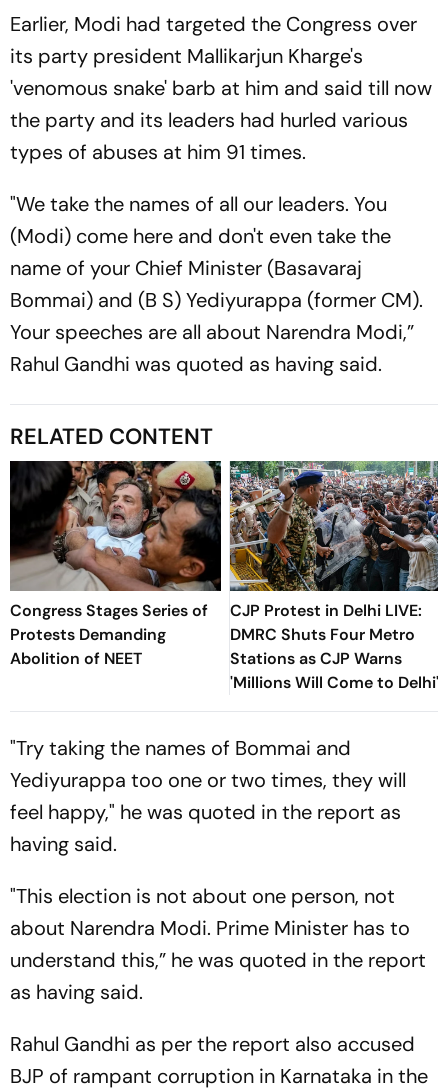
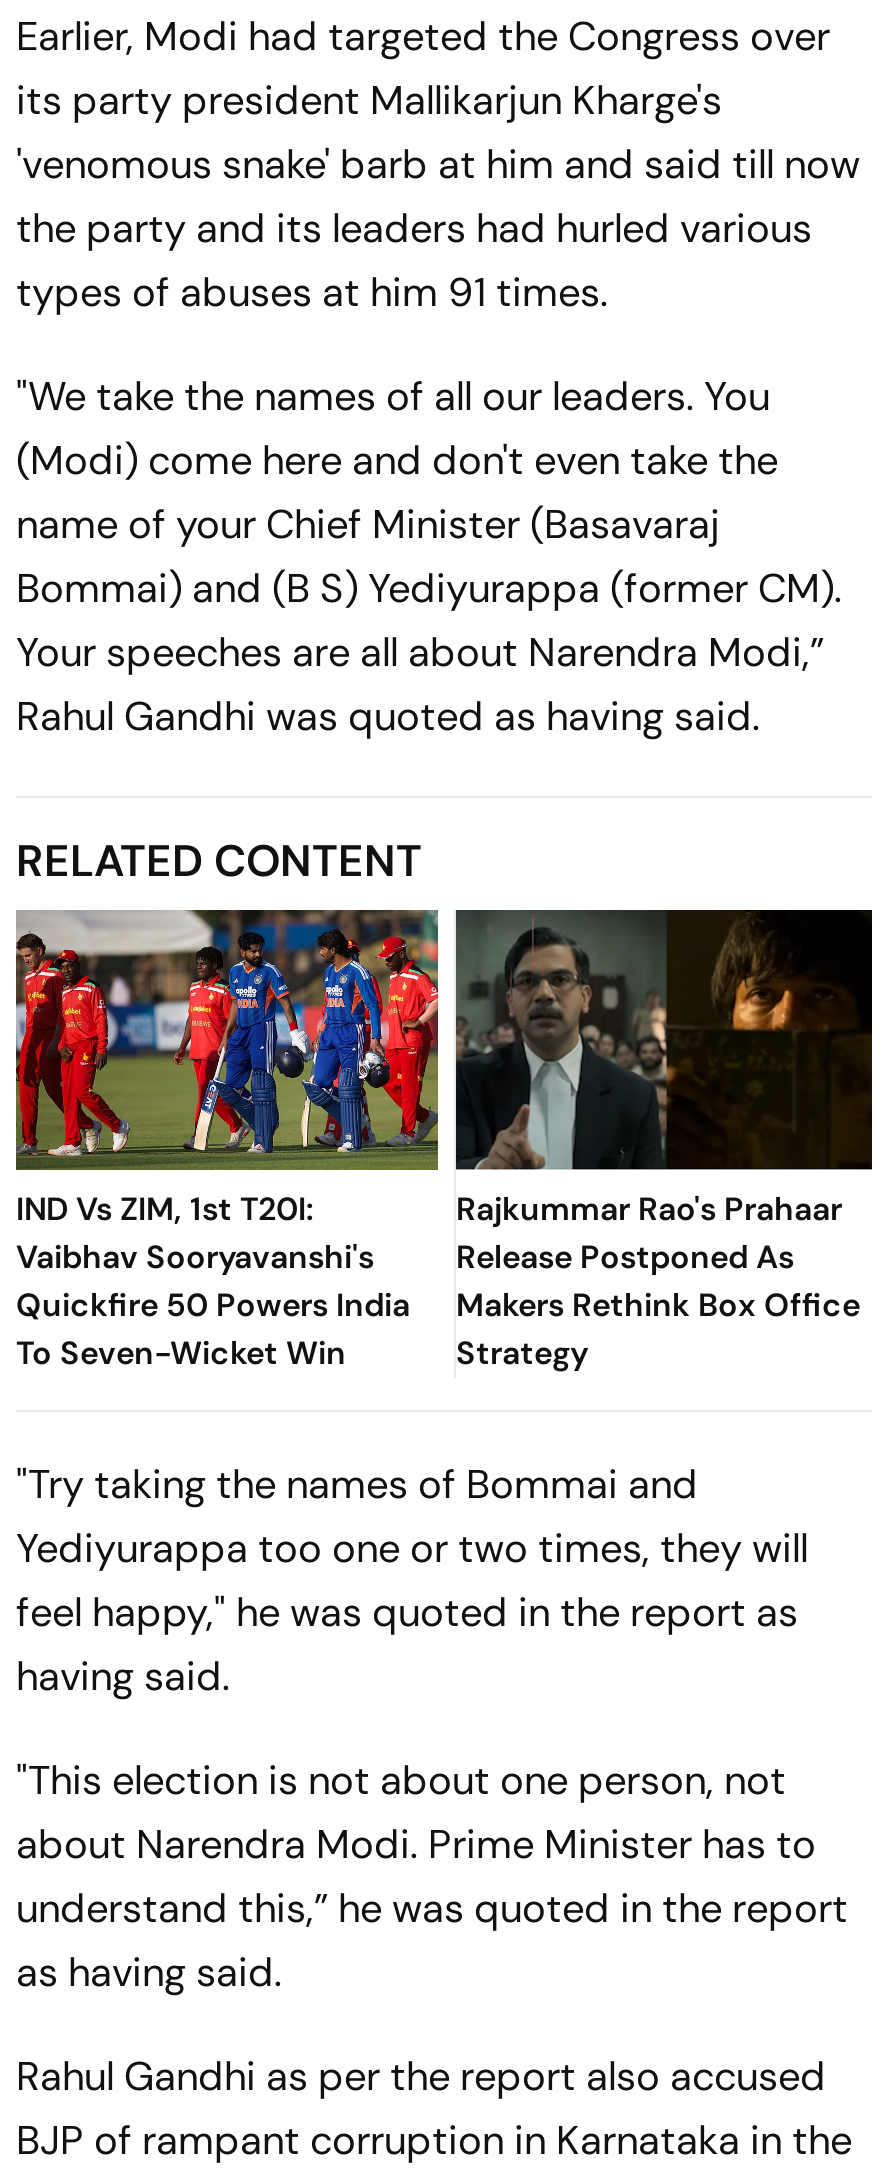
- [image]
- Congress Stages Series of
- Protests Demanding
- Abolition of NEET
+ [image]
+ IND Vs ZIM, 1st T20I:
+ Vaibhav Sooryavanshi's
+ Quickfire 50 Powers India
+ To Seven-Wicket Win

- [image]
- CJP Protest in Delhi LIVE:
- DMRC Shuts Four Metro
- Stations as CJP Warns
- 'Millions Will Come to Delhi'
+ [image]
+ Rajkummar Rao's Prahaar
+ Release Postponed As
+ Makers Rethink Box Office
+ Strategy
